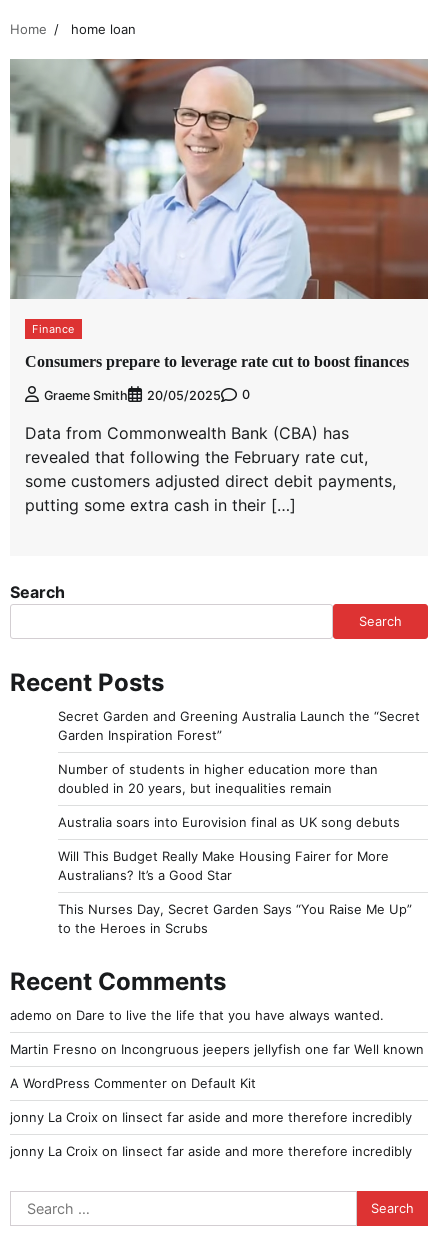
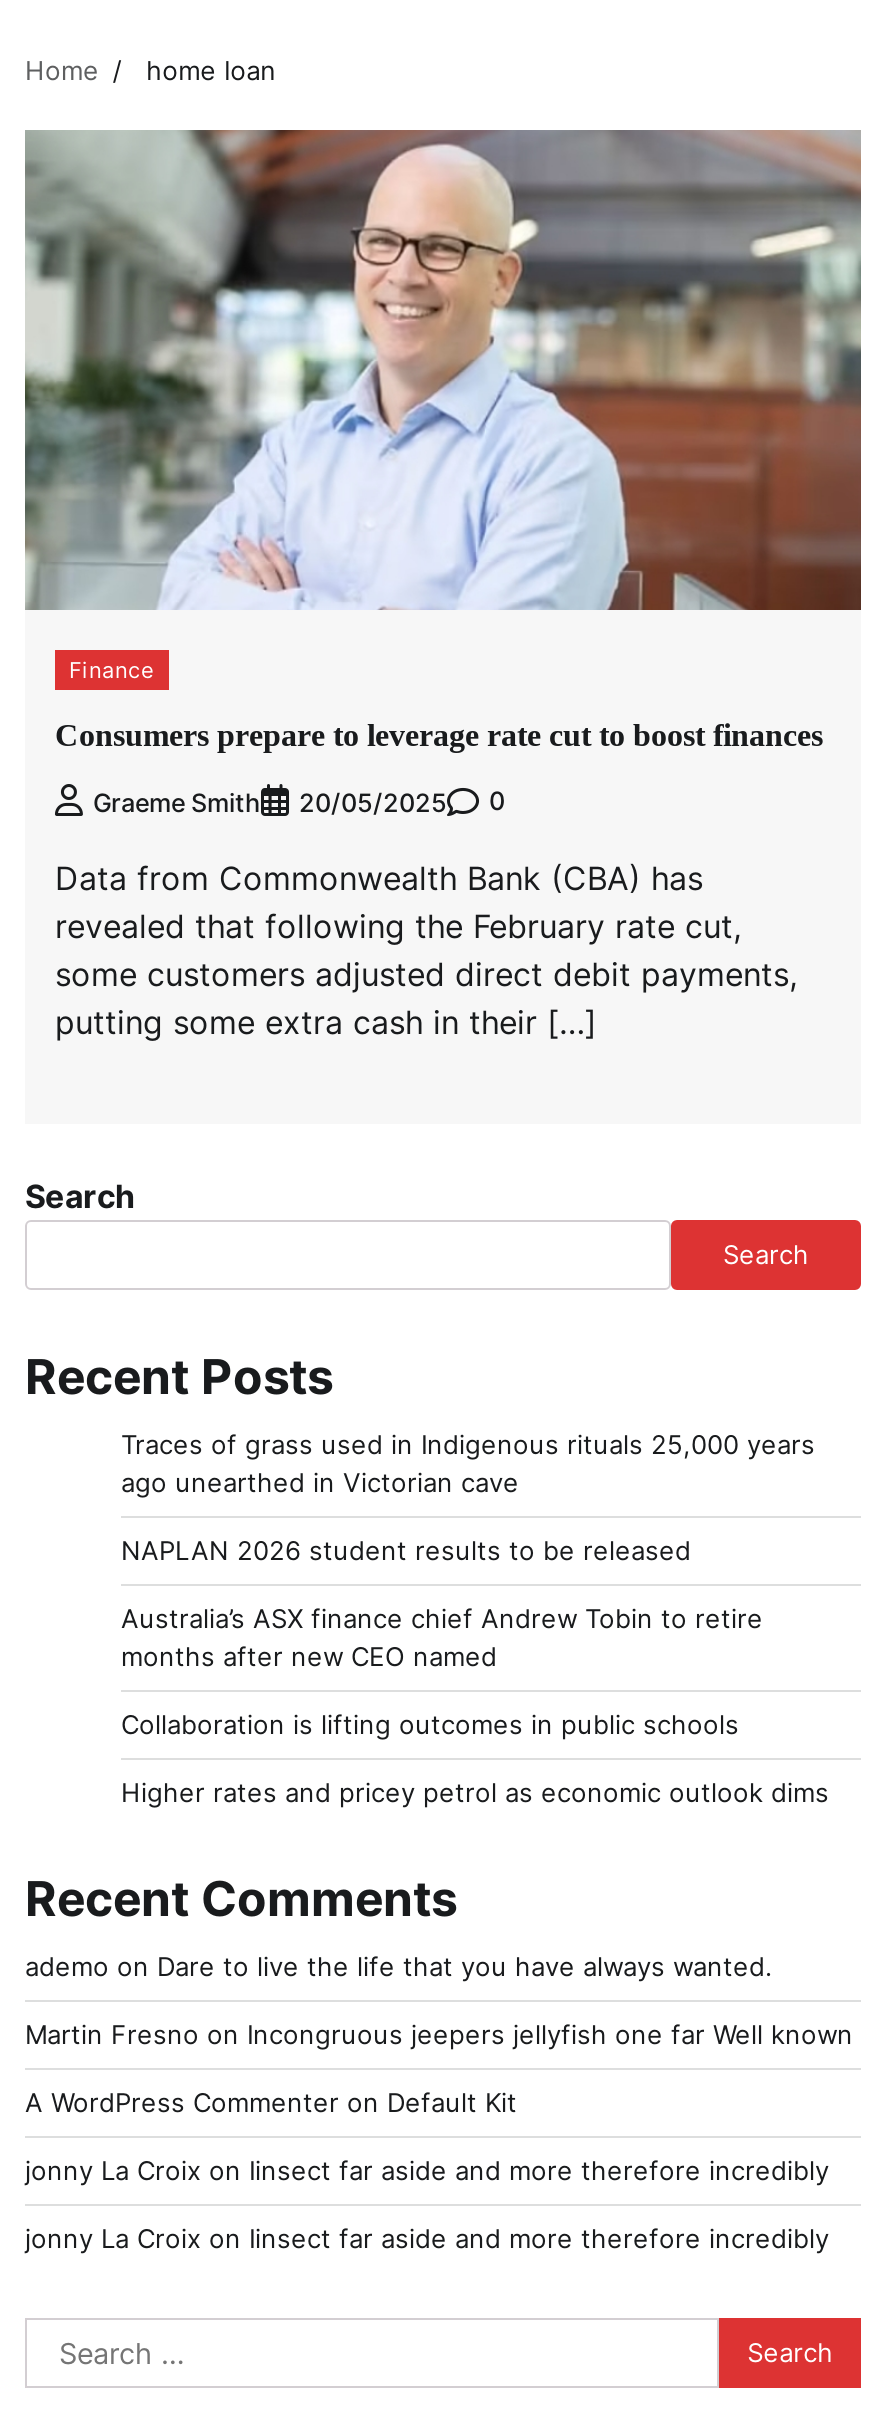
- Secret Garden and Greening Australia Launch the “Secret
- Garden Inspiration Forest”
+ Traces of grass used in Indigenous rituals 25,000 years
+ ago unearthed in Victorian cave

- Number of students in higher education more than
- doubled in 20 years, but inequalities remain
+ NAPLAN 2026 student results to be released

- Australia soars into Eurovision final as UK song debuts
+ Australia’s ASX finance chief Andrew Tobin to retire
+ months after new CEO named

- Will This Budget Really Make Housing Fairer for More
- Australians? It’s a Good Star
+ Collaboration is lifting outcomes in public schools

- This Nurses Day, Secret Garden Says “You Raise Me Up”
- to the Heroes in Scrubs
+ Higher rates and pricey petrol as economic outlook dims
